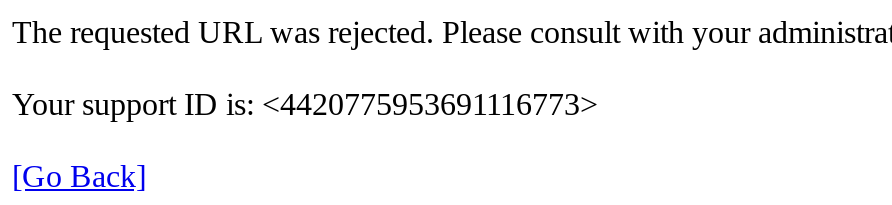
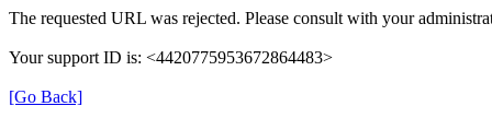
- Your support ID is: <4420775953691116773>
+ Your support ID is: <4420775953672864483>
